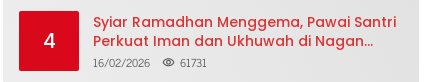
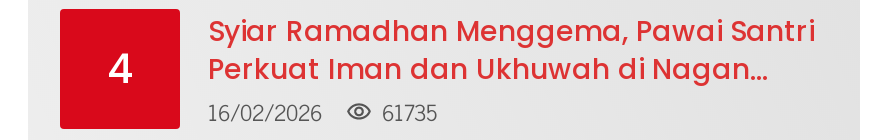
- 61731
+ 61735
